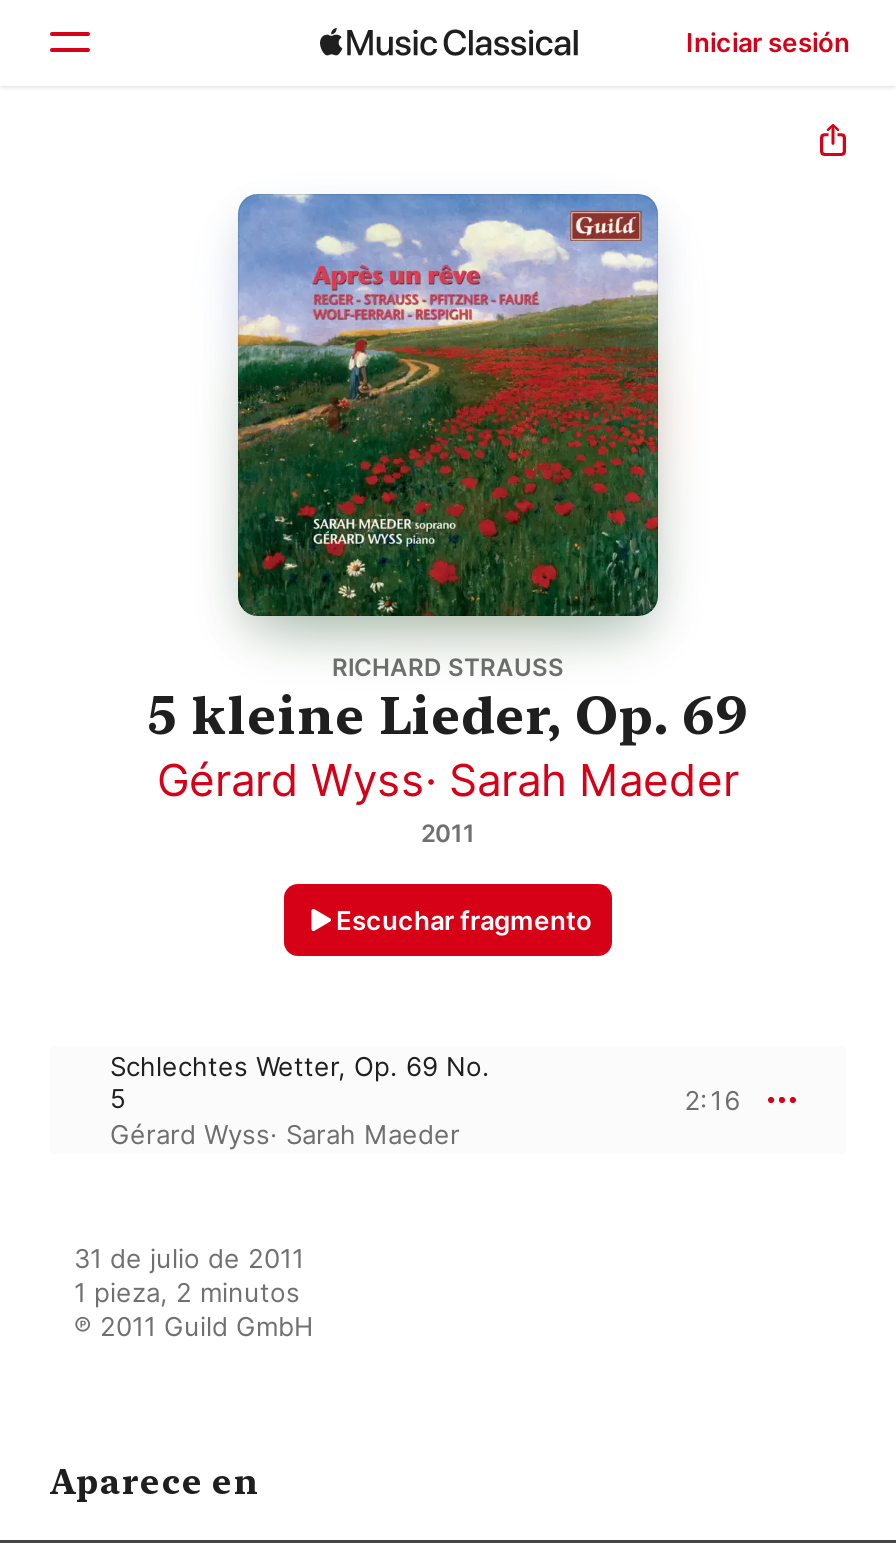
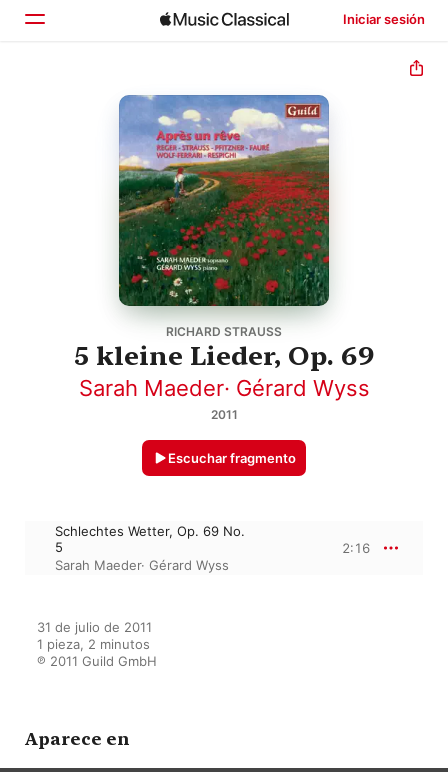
- Gérard Wyss · Sarah Maeder
+ Sarah Maeder · Gérard Wyss

- Gérard Wyss · Sarah Maeder
+ Sarah Maeder · Gérard Wyss
